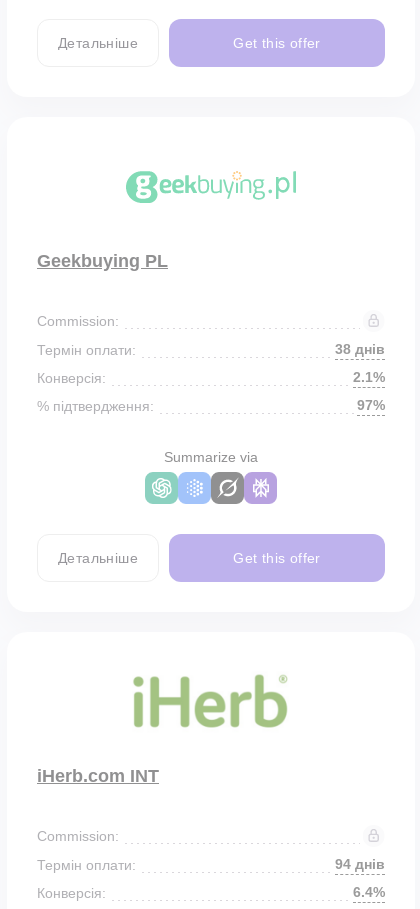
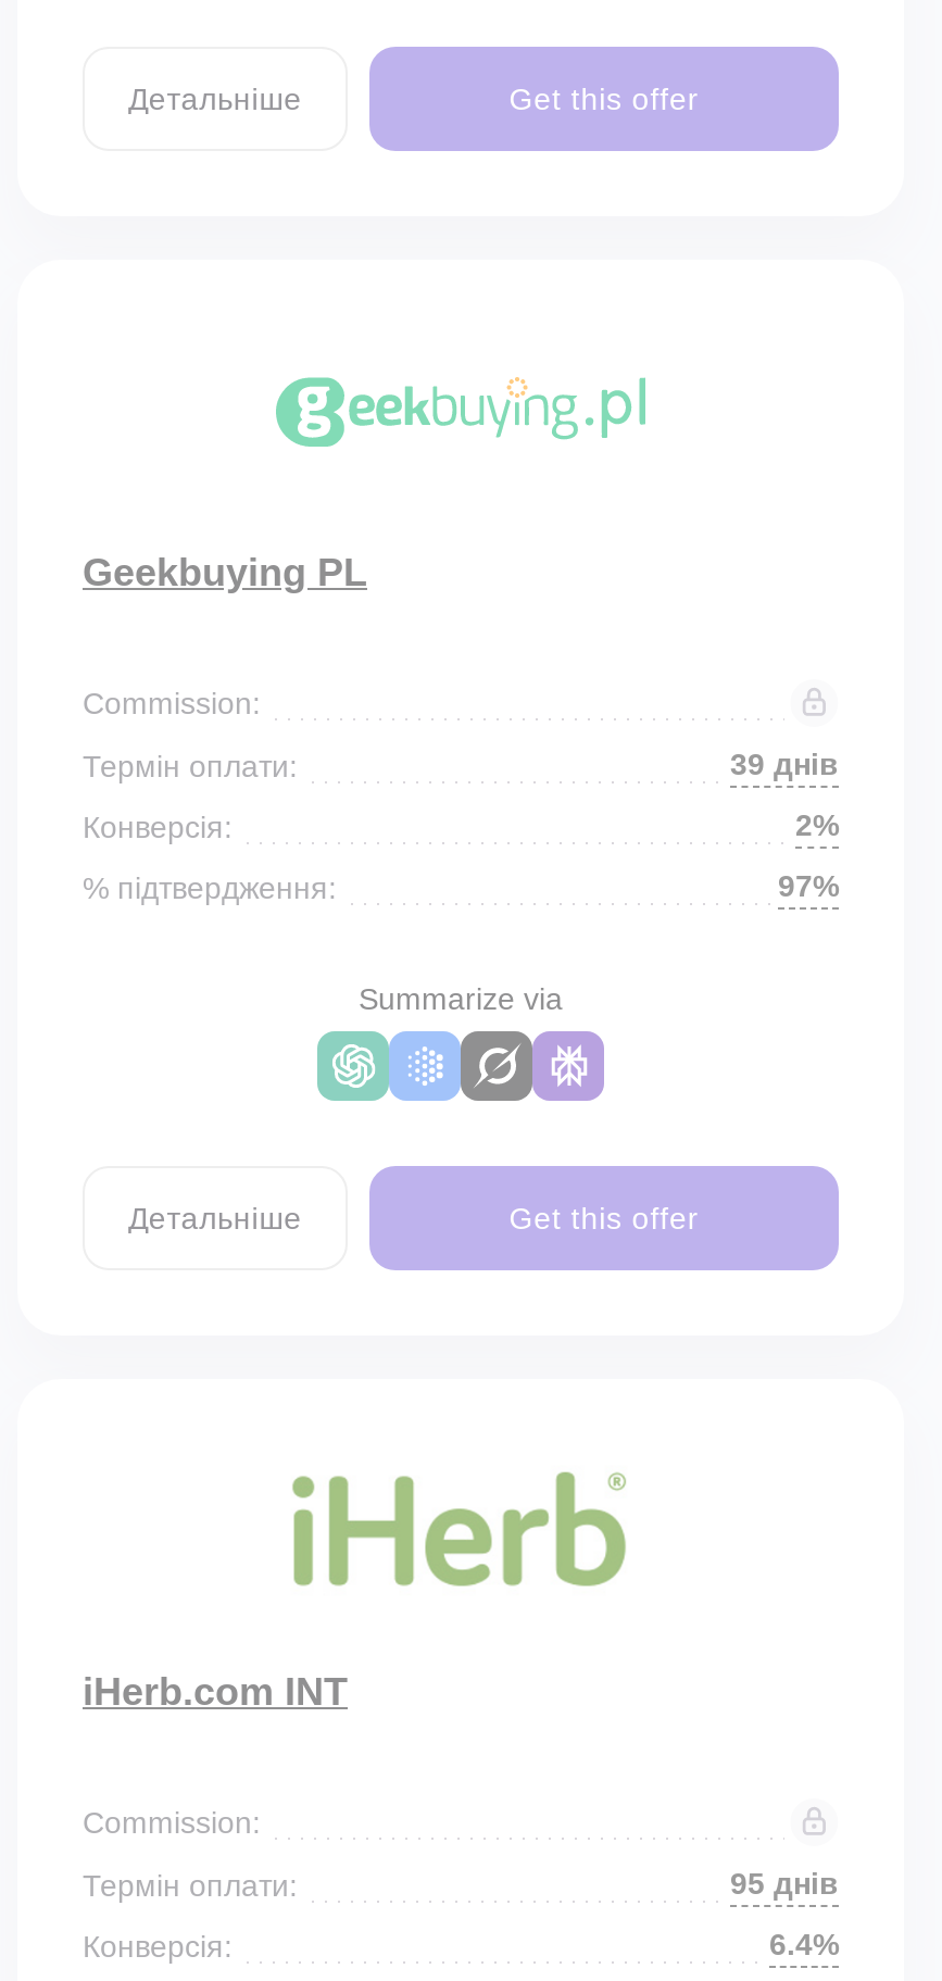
- 38 днів
+ 39 днів

- 2.1%
+ 2%

- 94 днів
+ 95 днів
